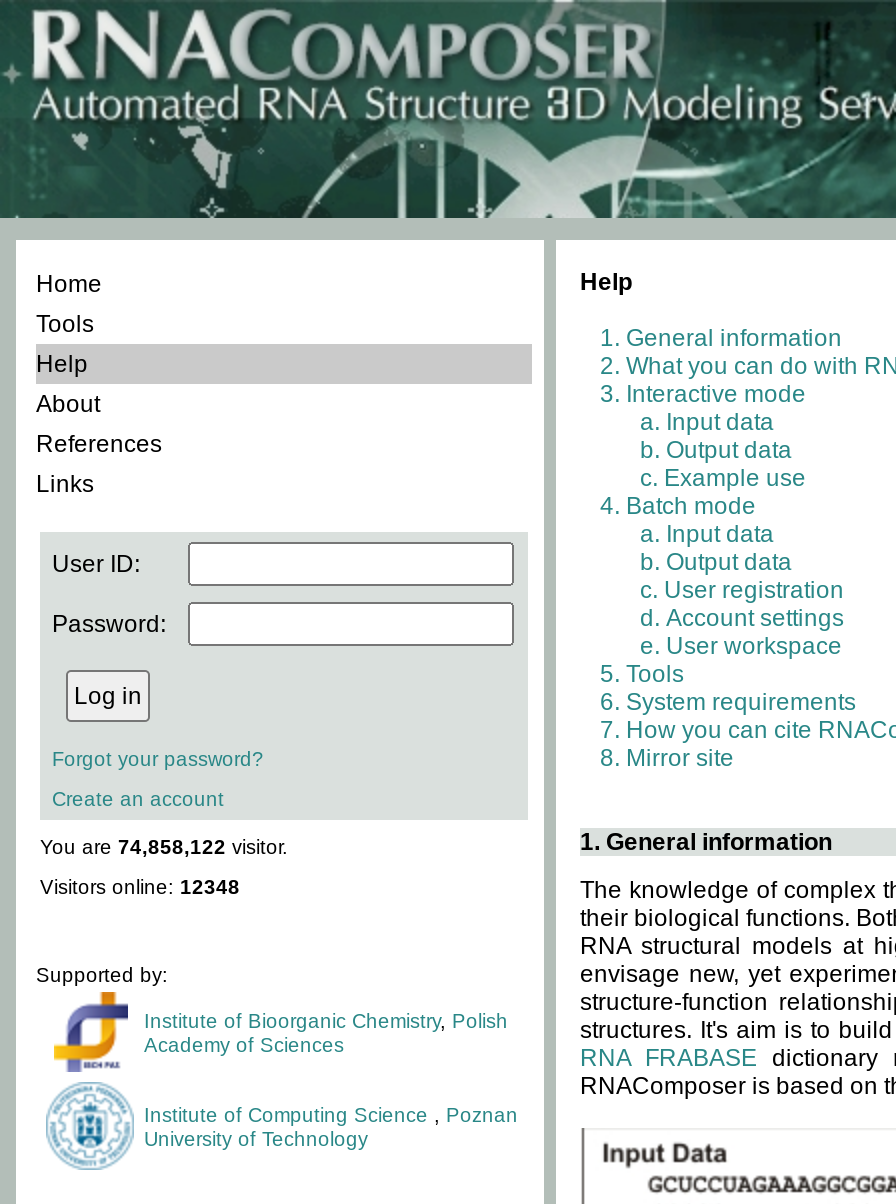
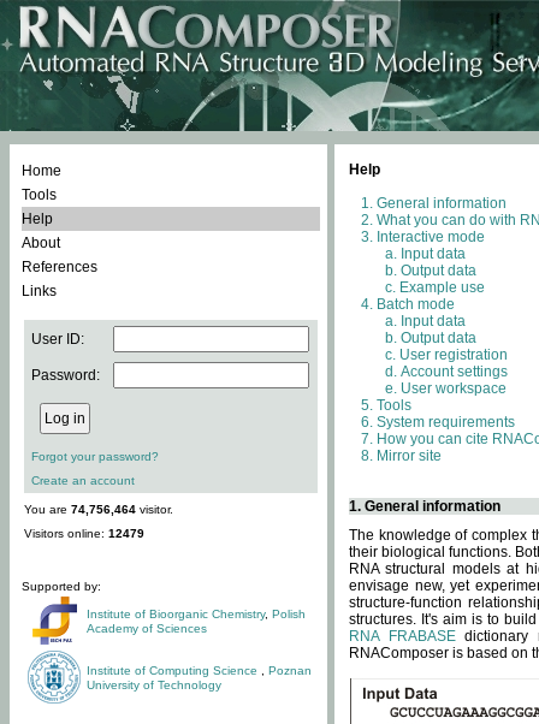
- You are 74,858,122 visitor.
+ You are 74,756,464 visitor.

- Visitors online: 12348
+ Visitors online: 12479
